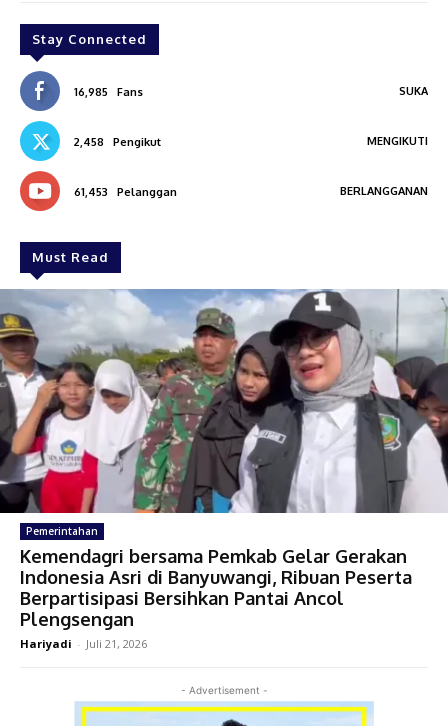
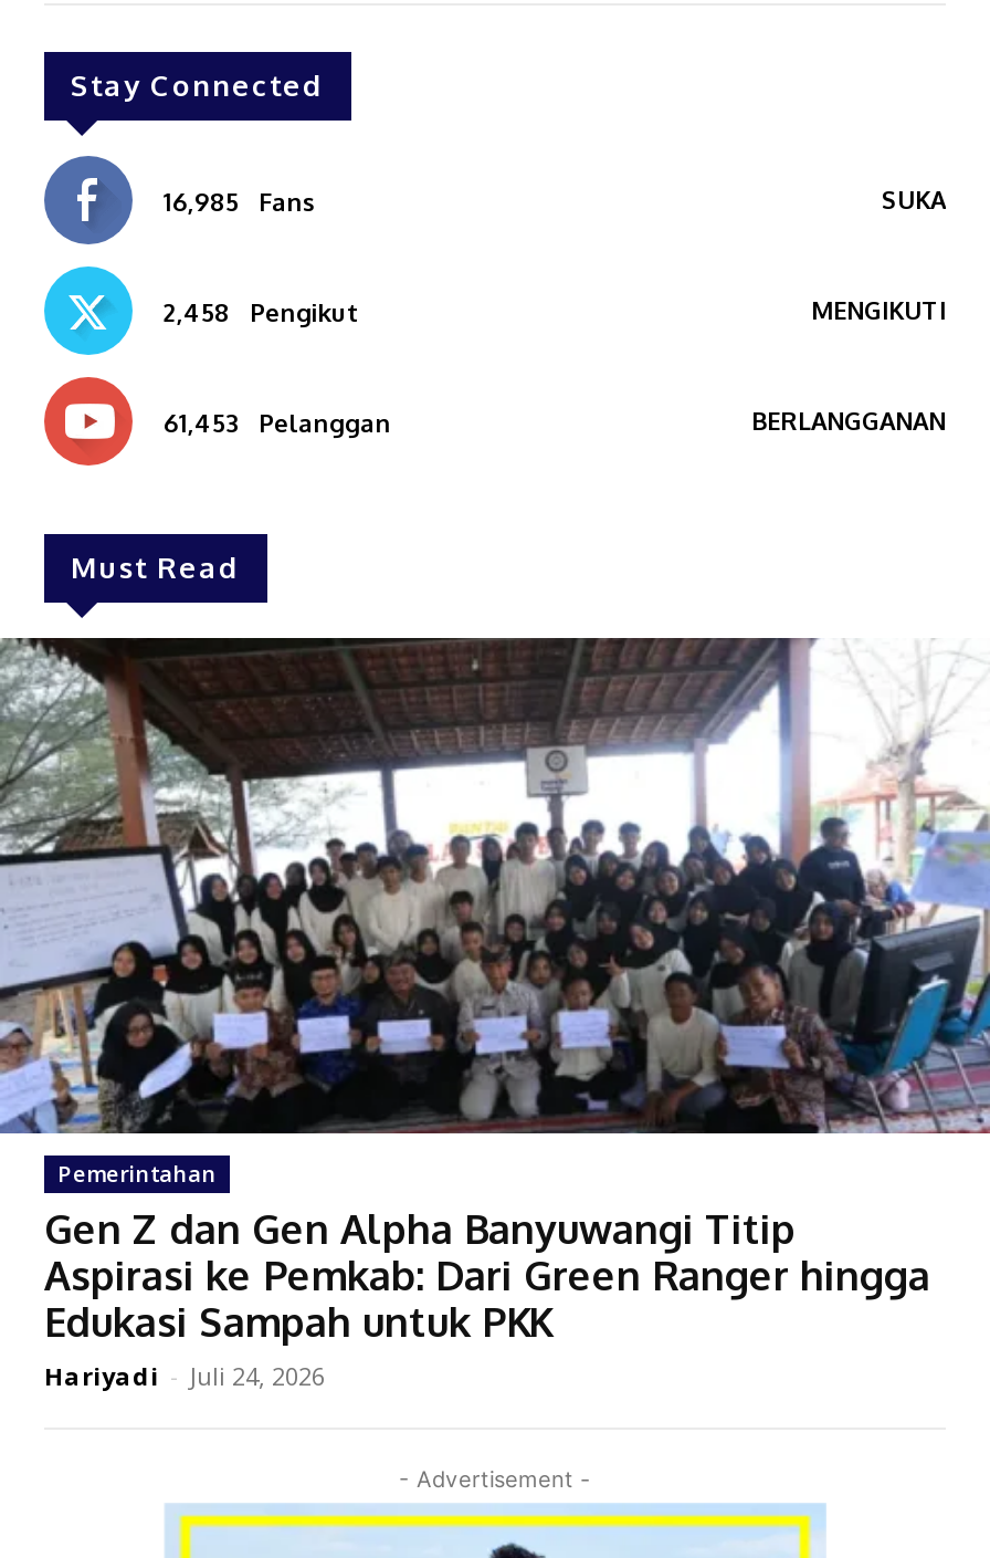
- [image]
- Kemendagri bersama Pemkab Gelar Gerakan
- Indonesia Asri di Banyuwangi, Ribuan Peserta
- Berpartisipasi Bersihkan Pantai Ancol
- Plengsengan
- Hariyadi - Juli 21, 2026
+ [image]
+ Gen Z dan Gen Alpha Banyuwangi Titip
+ Aspirasi ke Pemkab: Dari Green Ranger hingga
+ Edukasi Sampah untuk PKK
+ Hariyadi - Juli 24, 2026
